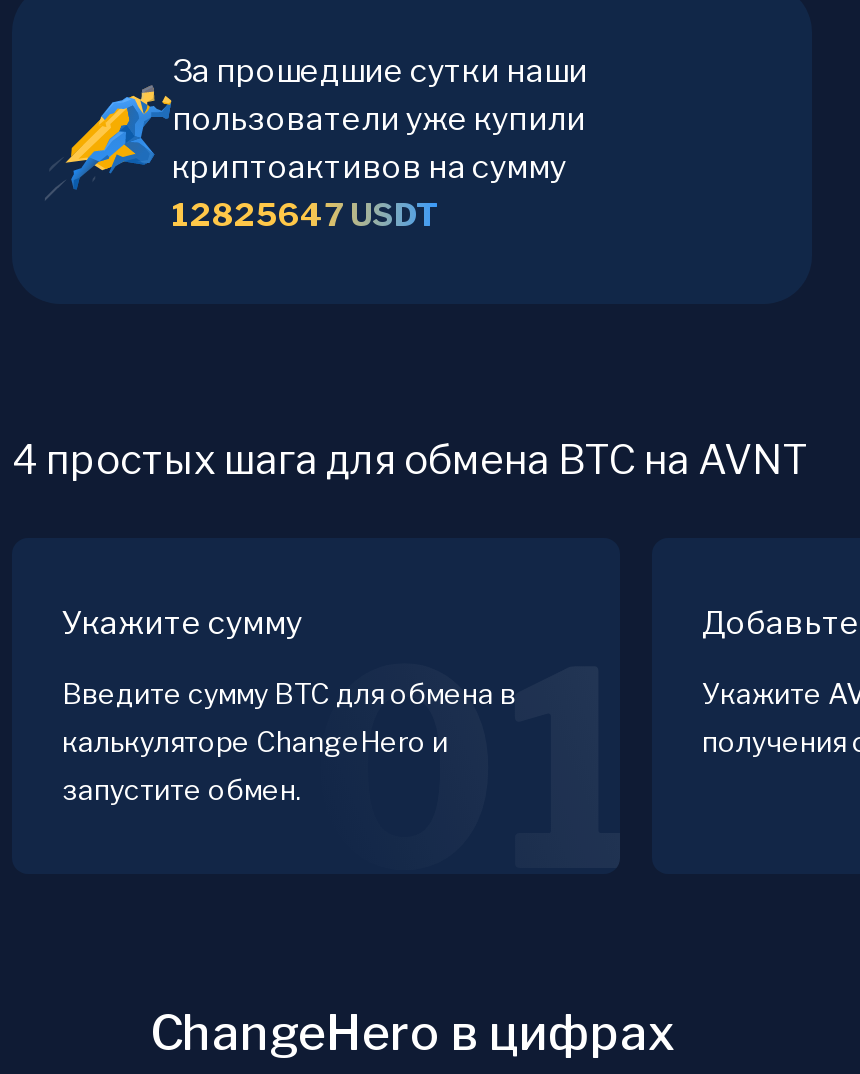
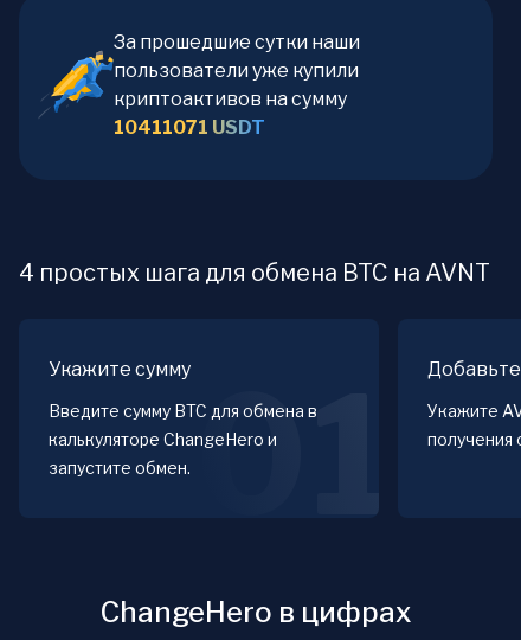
- 12825647 USDT
+ 10411071 USDT
